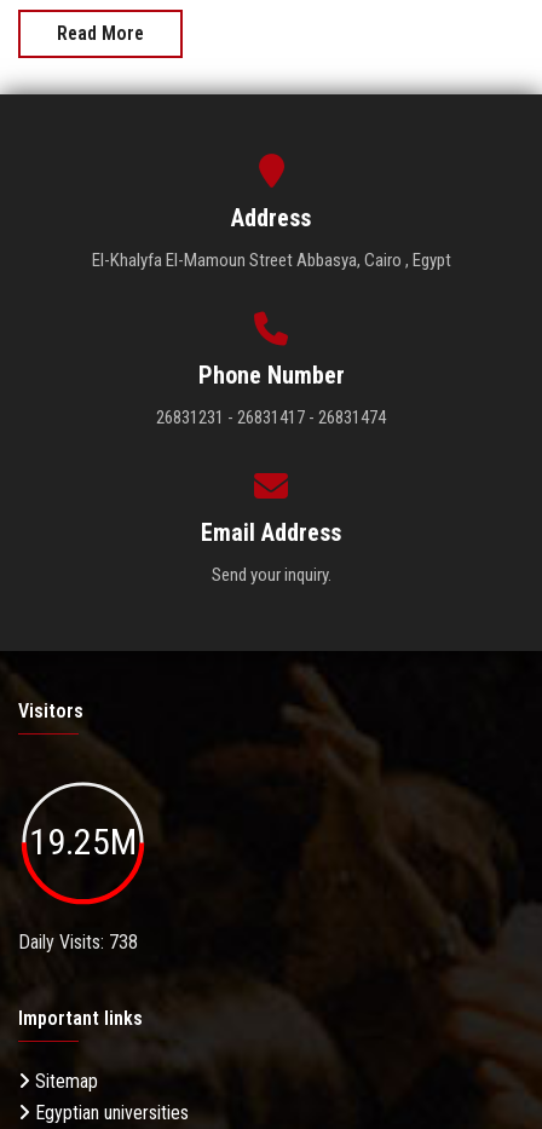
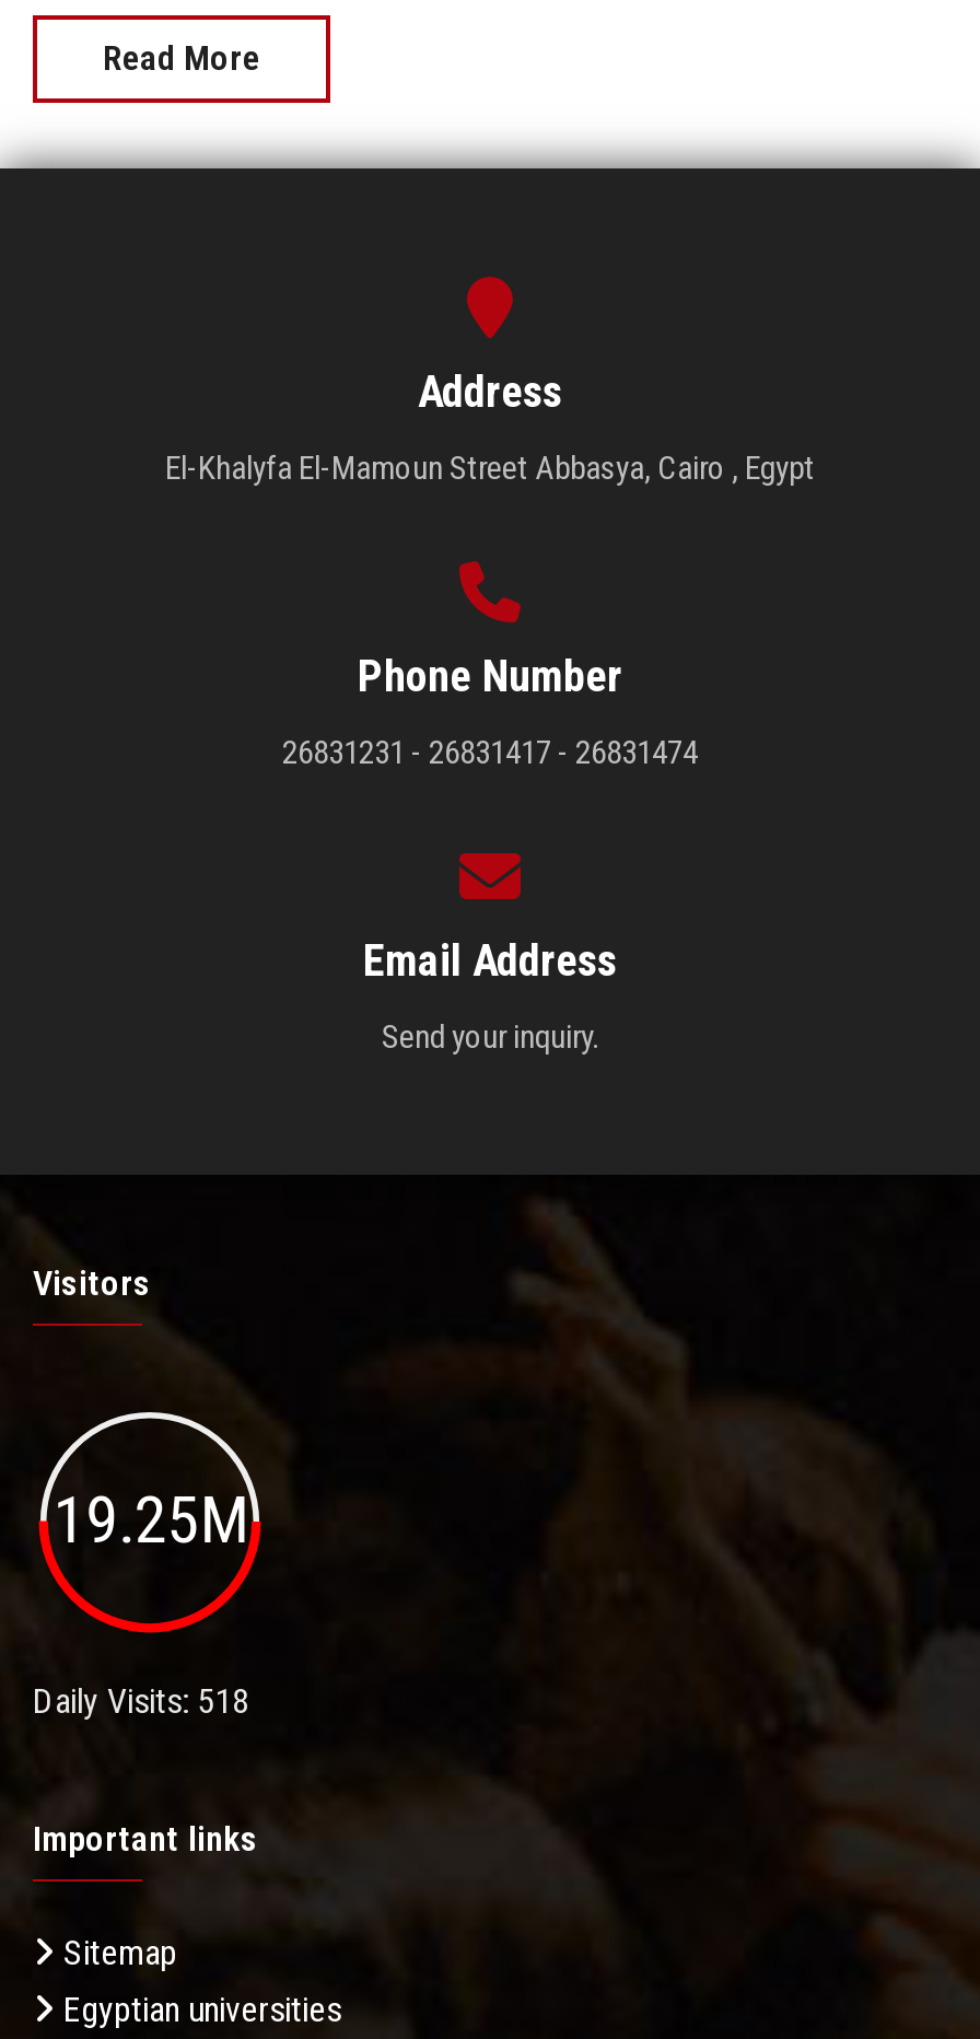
- Daily Visits: 738
+ Daily Visits: 518
